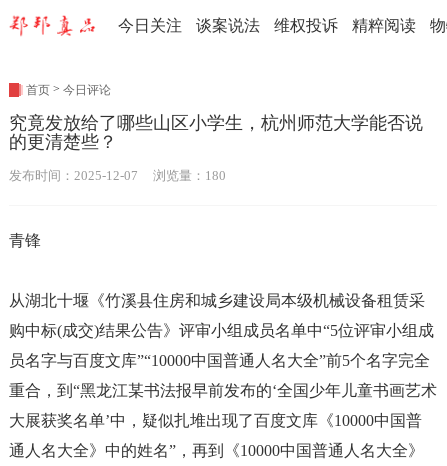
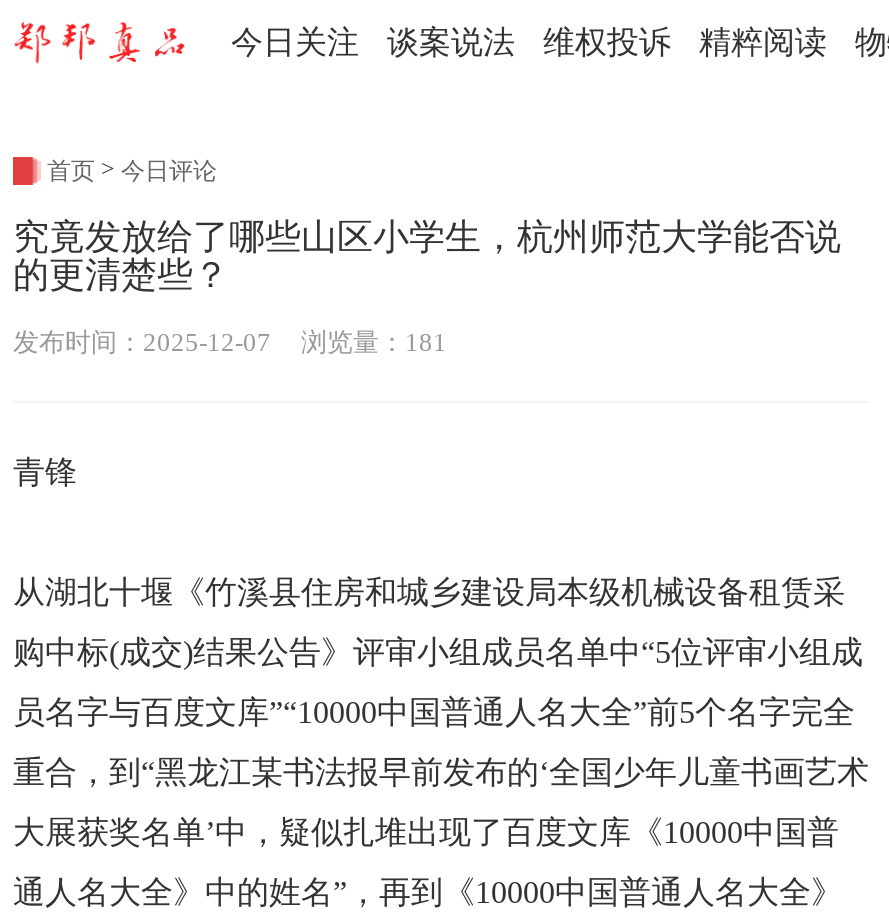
- 发布时间：2025-12-07 浏览量：180
+ 发布时间：2025-12-07 浏览量：181
